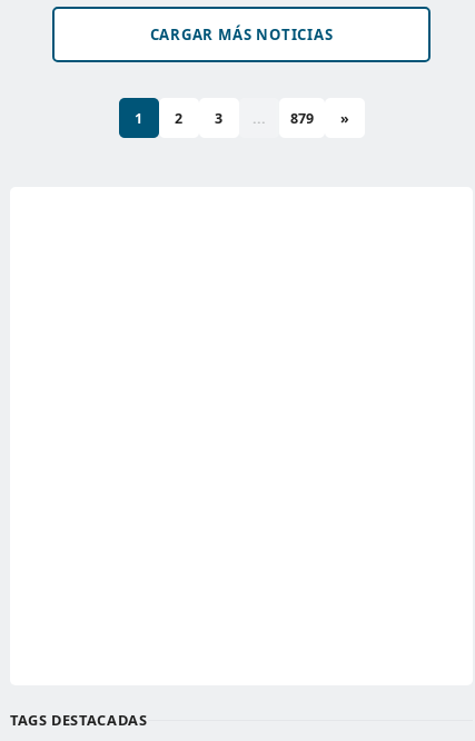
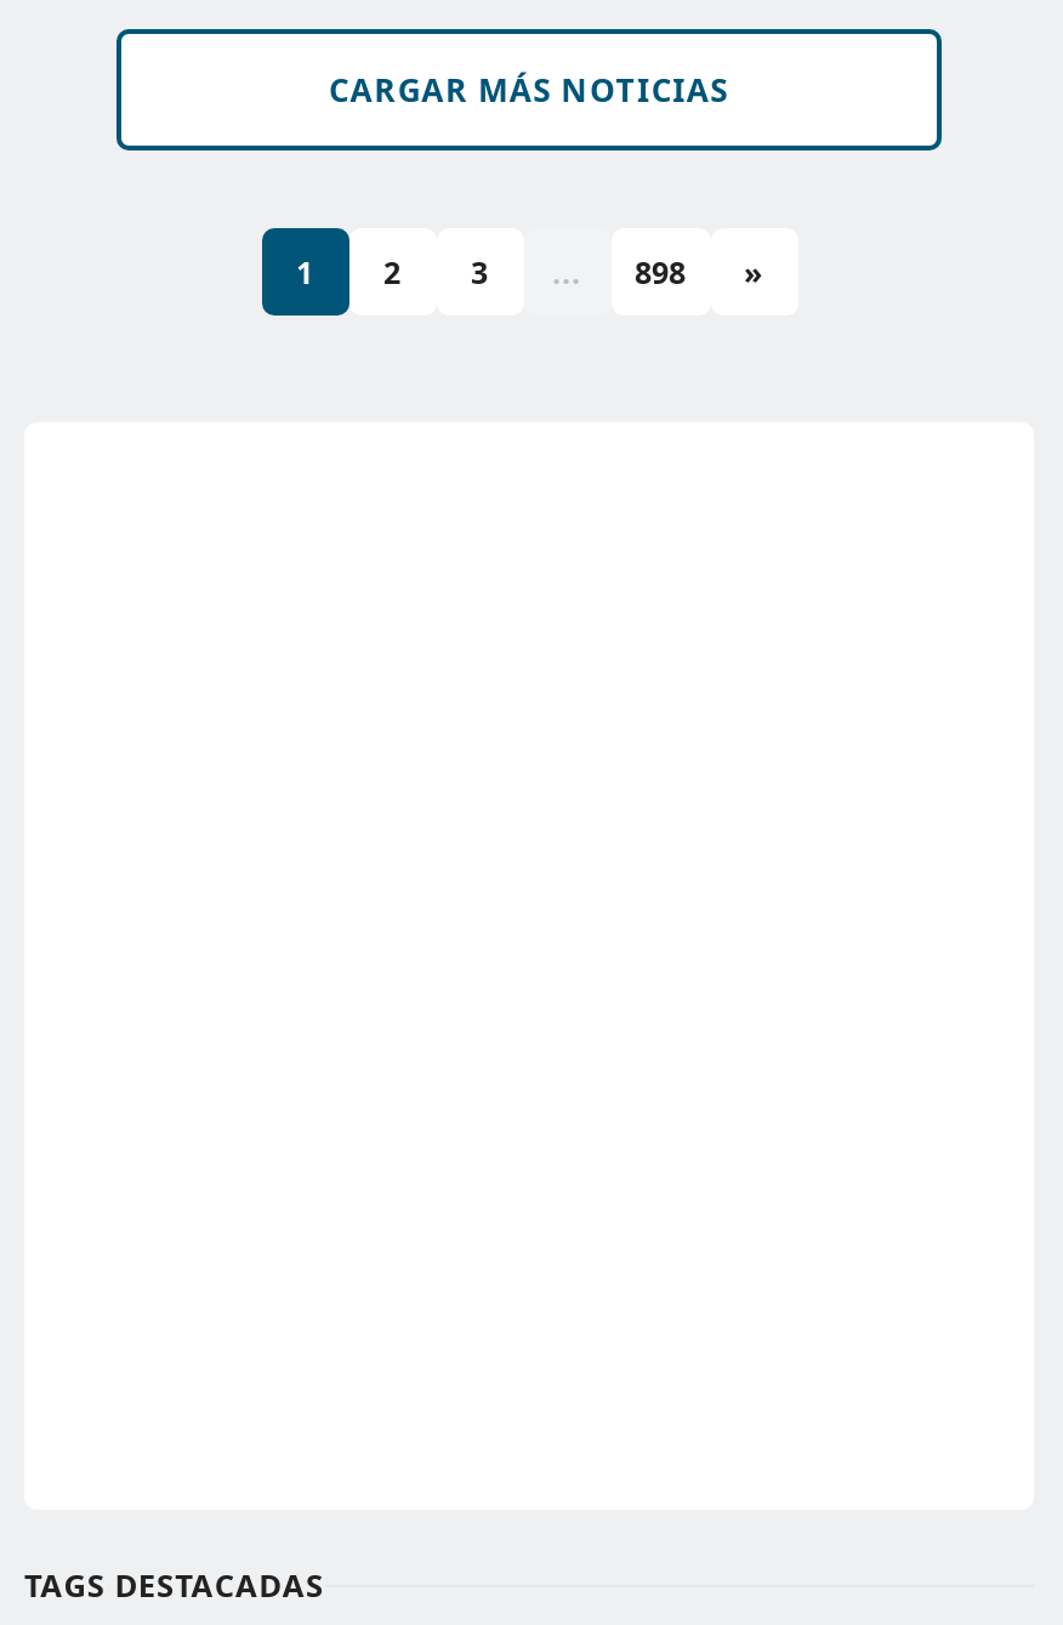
- 879
+ 898
